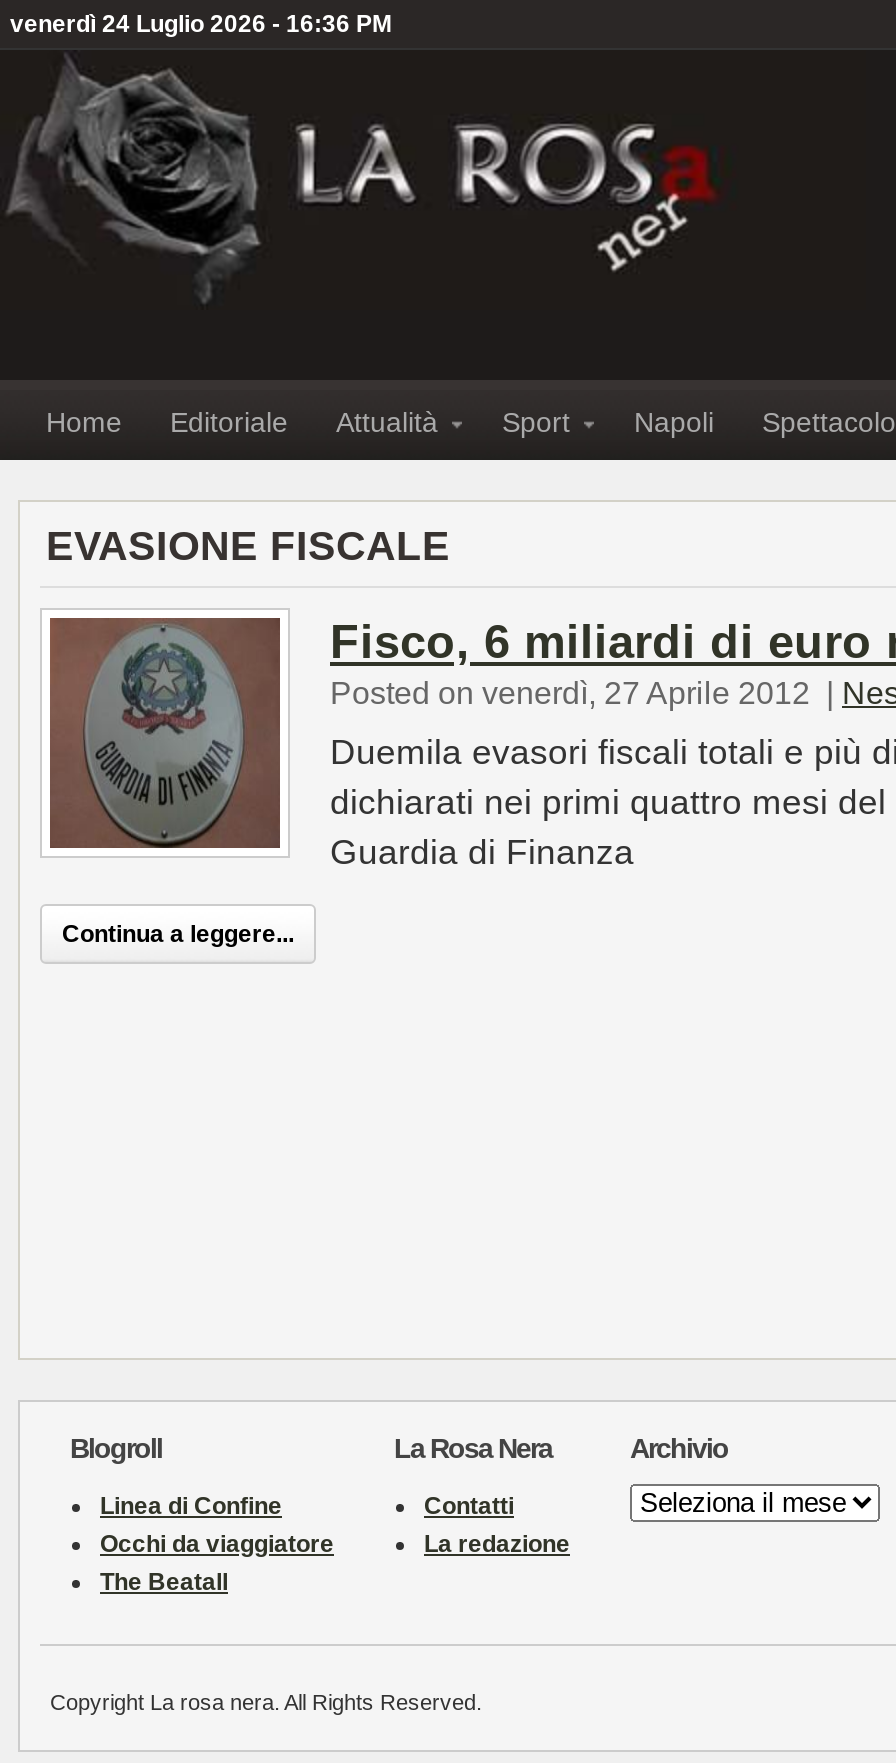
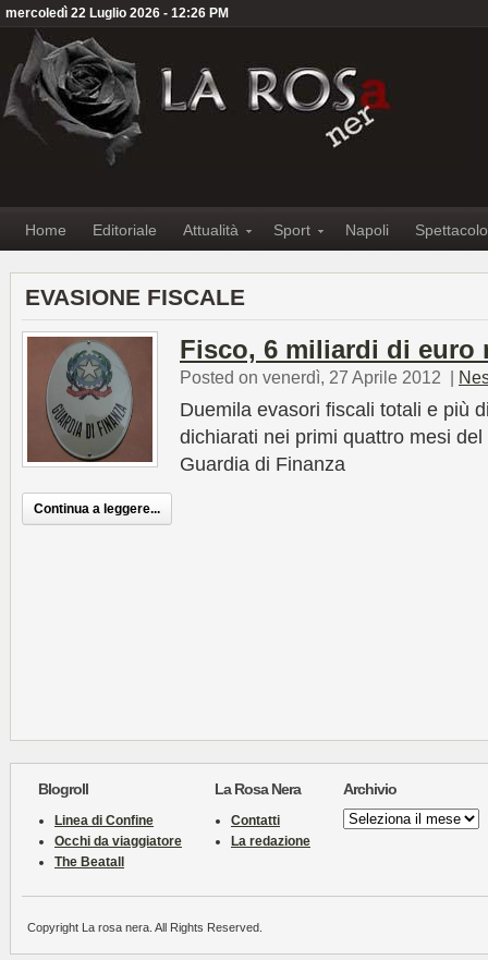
- venerdì 24 Luglio 2026 - 16:36 PM
+ mercoledì 22 Luglio 2026 - 12:26 PM
